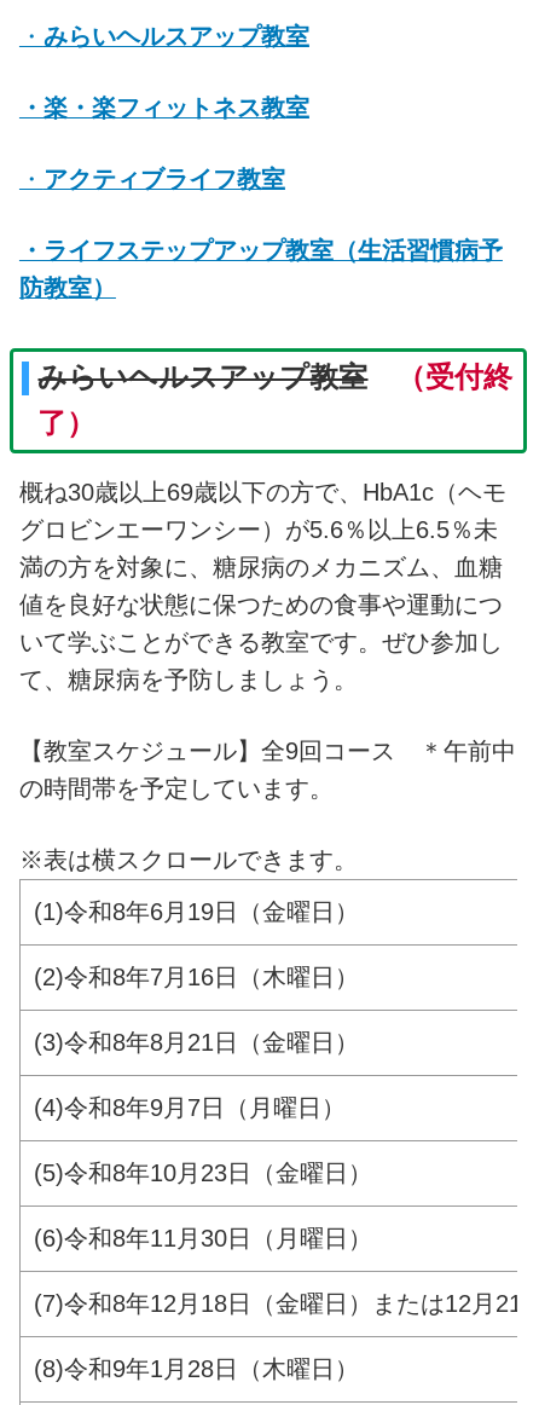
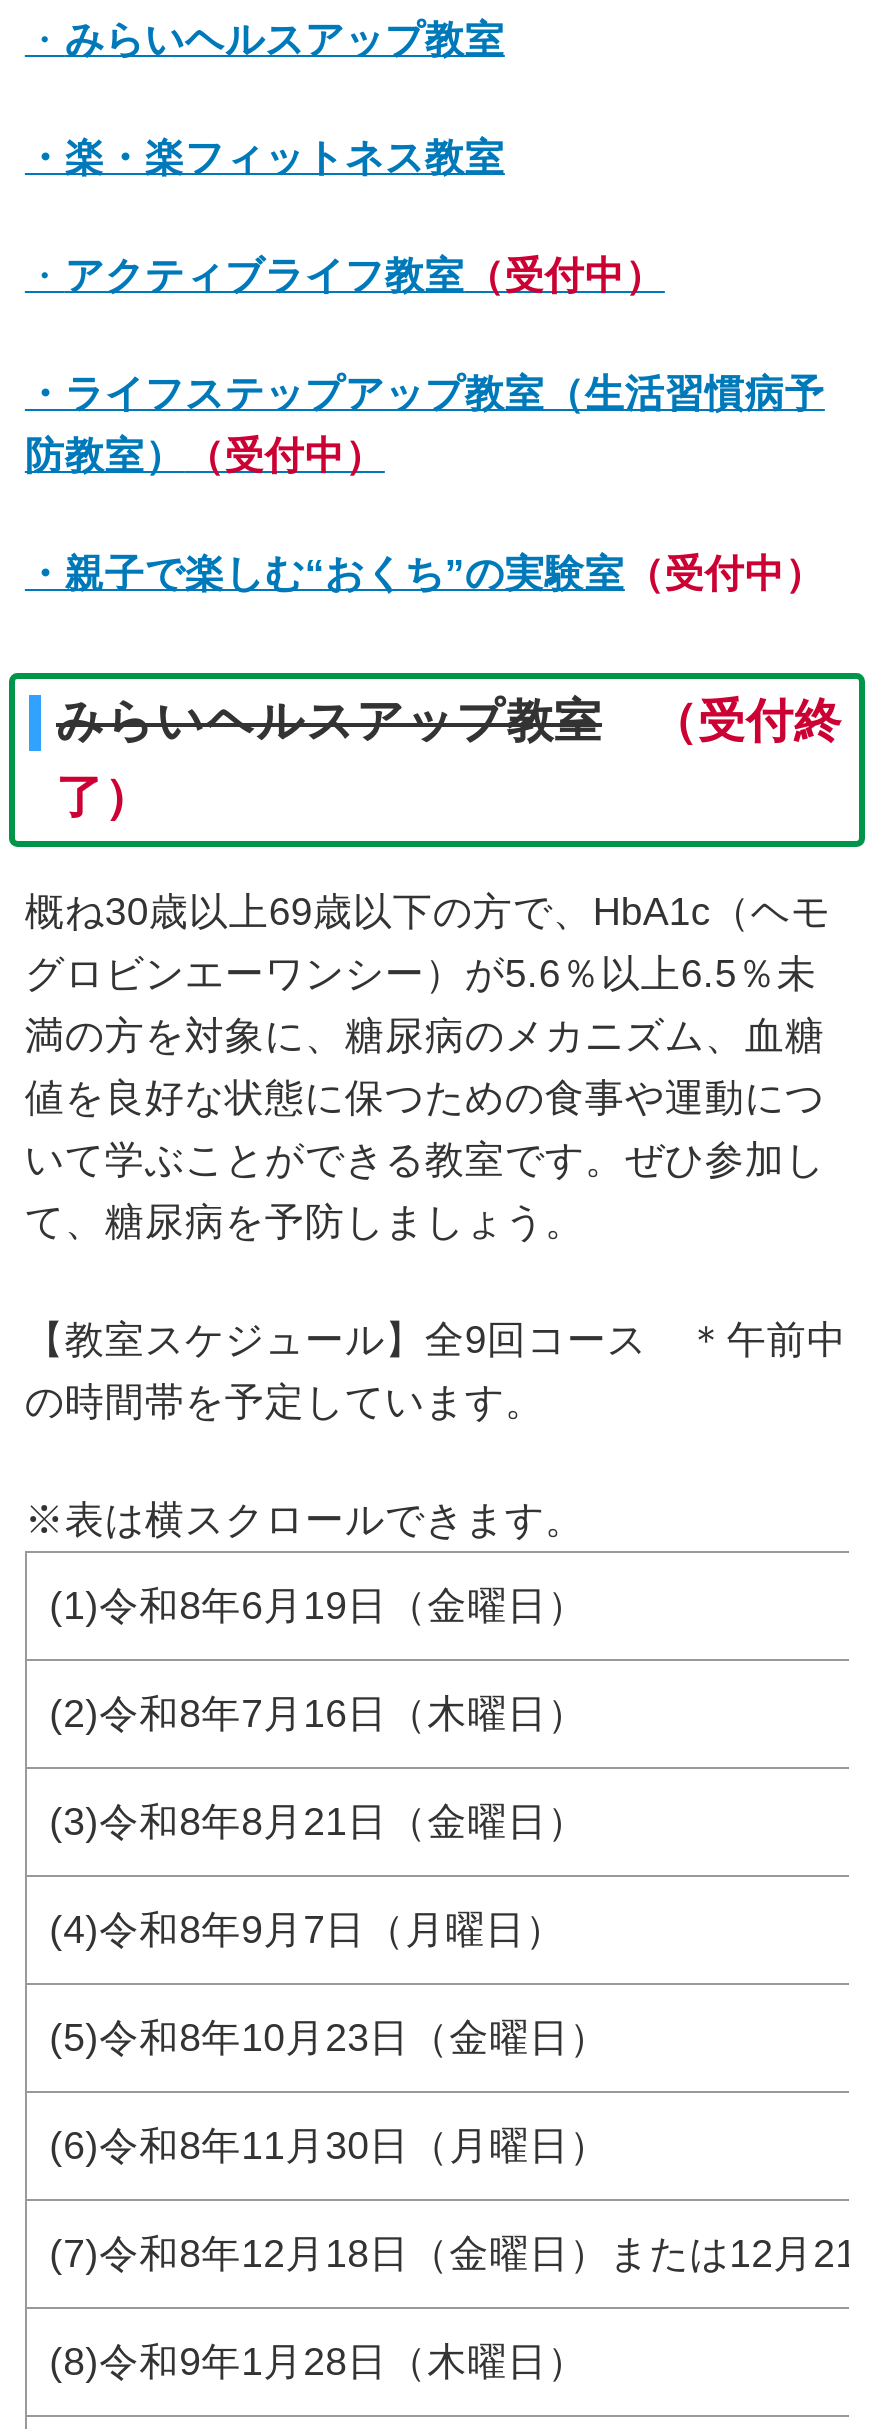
- ・アクティブライフ教室
+ ・アクティブライフ教室（受付中）

- 防教室）
+ 防教室）（受付中）
+ ・親子で楽しむ“おくち”の実験室（受付中）
